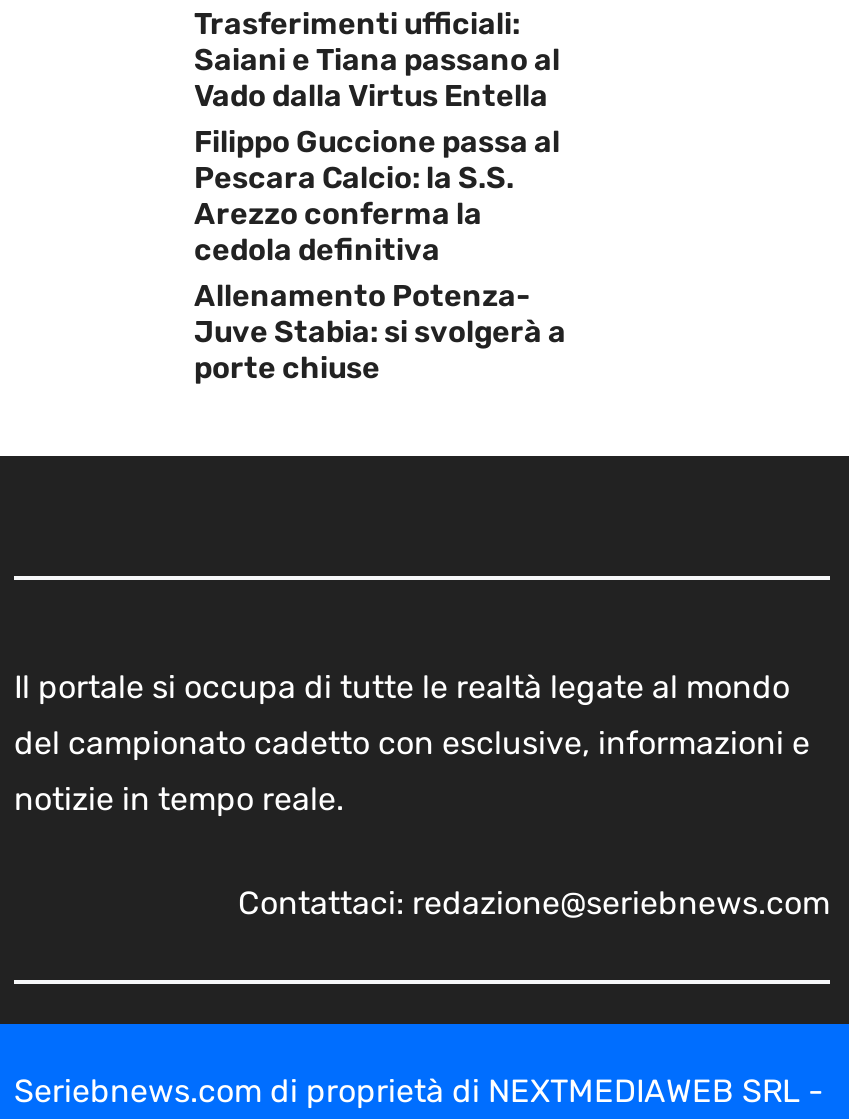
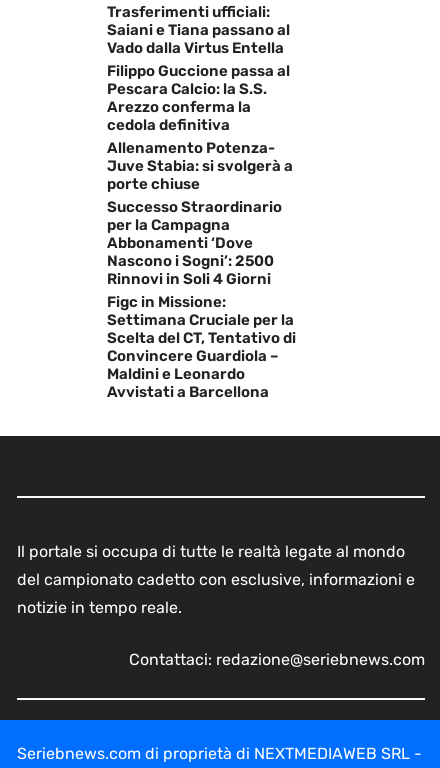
+ Successo Straordinario
+ per la Campagna
+ Abbonamenti ‘Dove
+ Nascono i Sogni’: 2500
+ Rinnovi in Soli 4 Giorni
+ Figc in Missione:
+ Settimana Cruciale per la
+ Scelta del CT, Tentativo di
+ Convincere Guardiola –
+ Maldini e Leonardo
+ Avvistati a Barcellona
